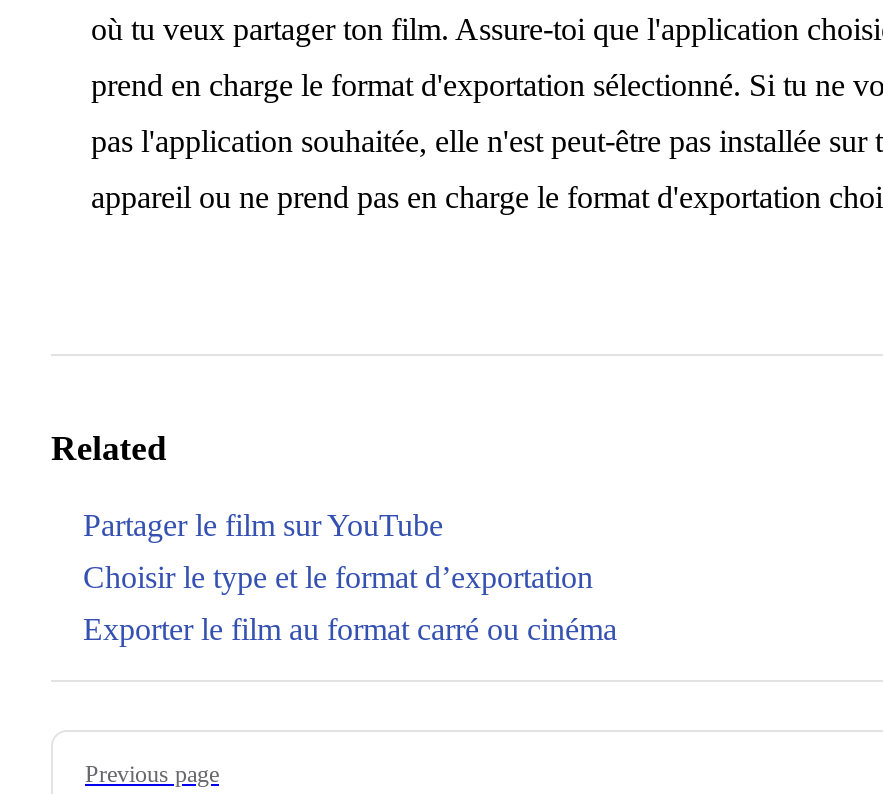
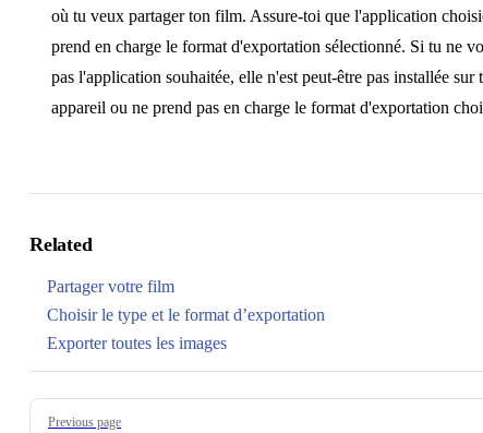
- Partager le film sur YouTube
+ Partager votre film

- Exporter le film au format carré ou cinéma
+ Exporter toutes les images
